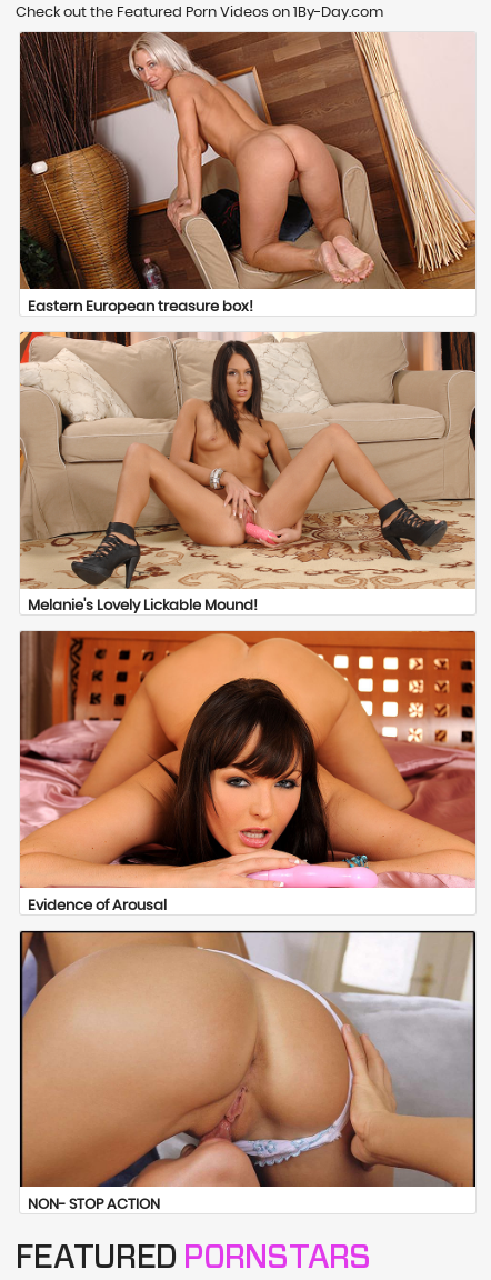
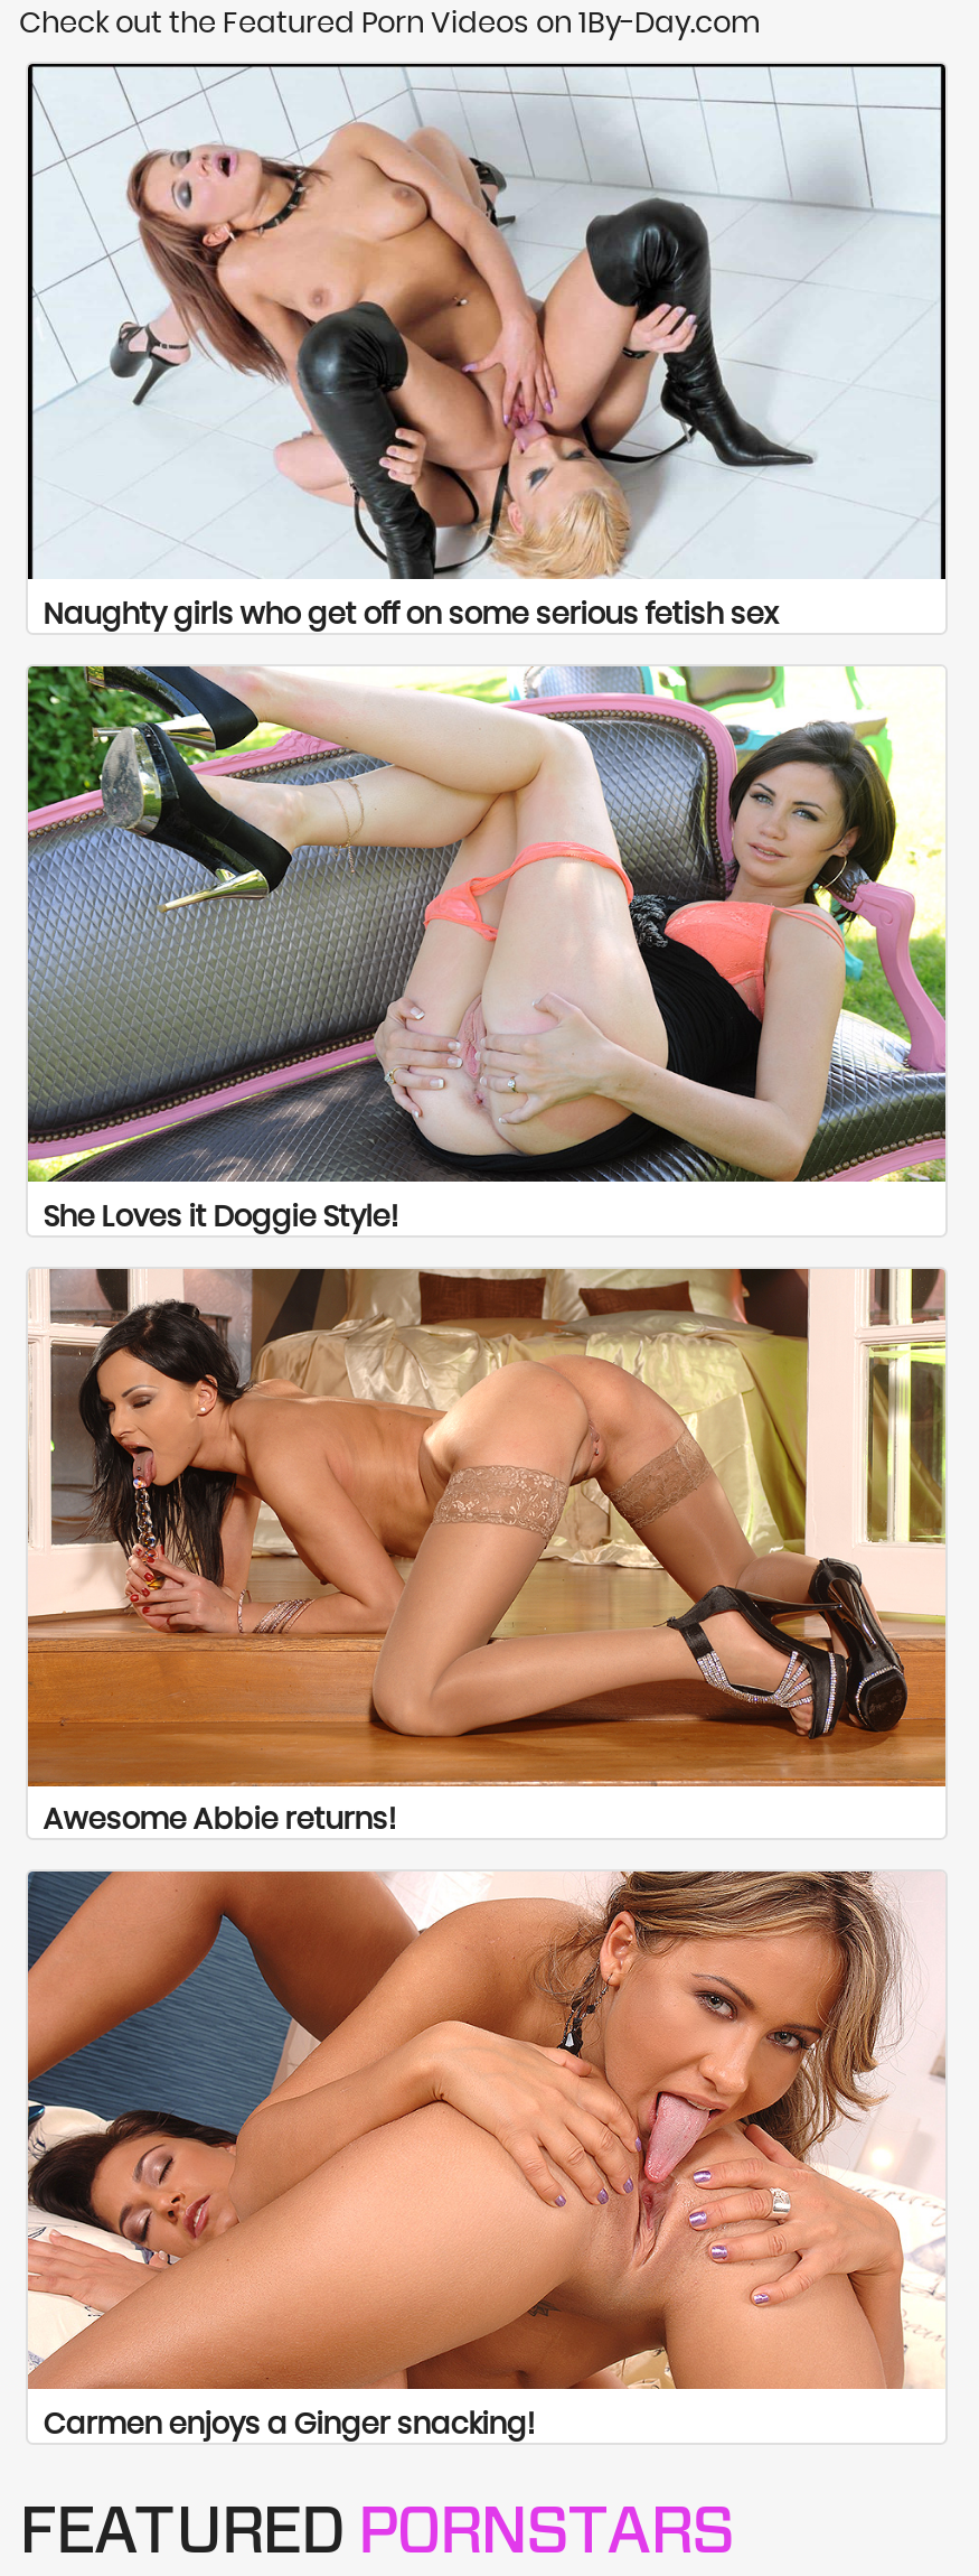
- [image]
- Eastern European treasure box!
+ [image]
+ Naughty girls who get off on some serious fetish sex

- [image]
- Melanie's Lovely Lickable Mound!
+ [image]
+ She Loves it Doggie Style!

- [image]
- Evidence of Arousal
+ [image]
+ Awesome Abbie returns!

- [image]
- NON- STOP ACTION
+ [image]
+ Carmen enjoys a Ginger snacking!
